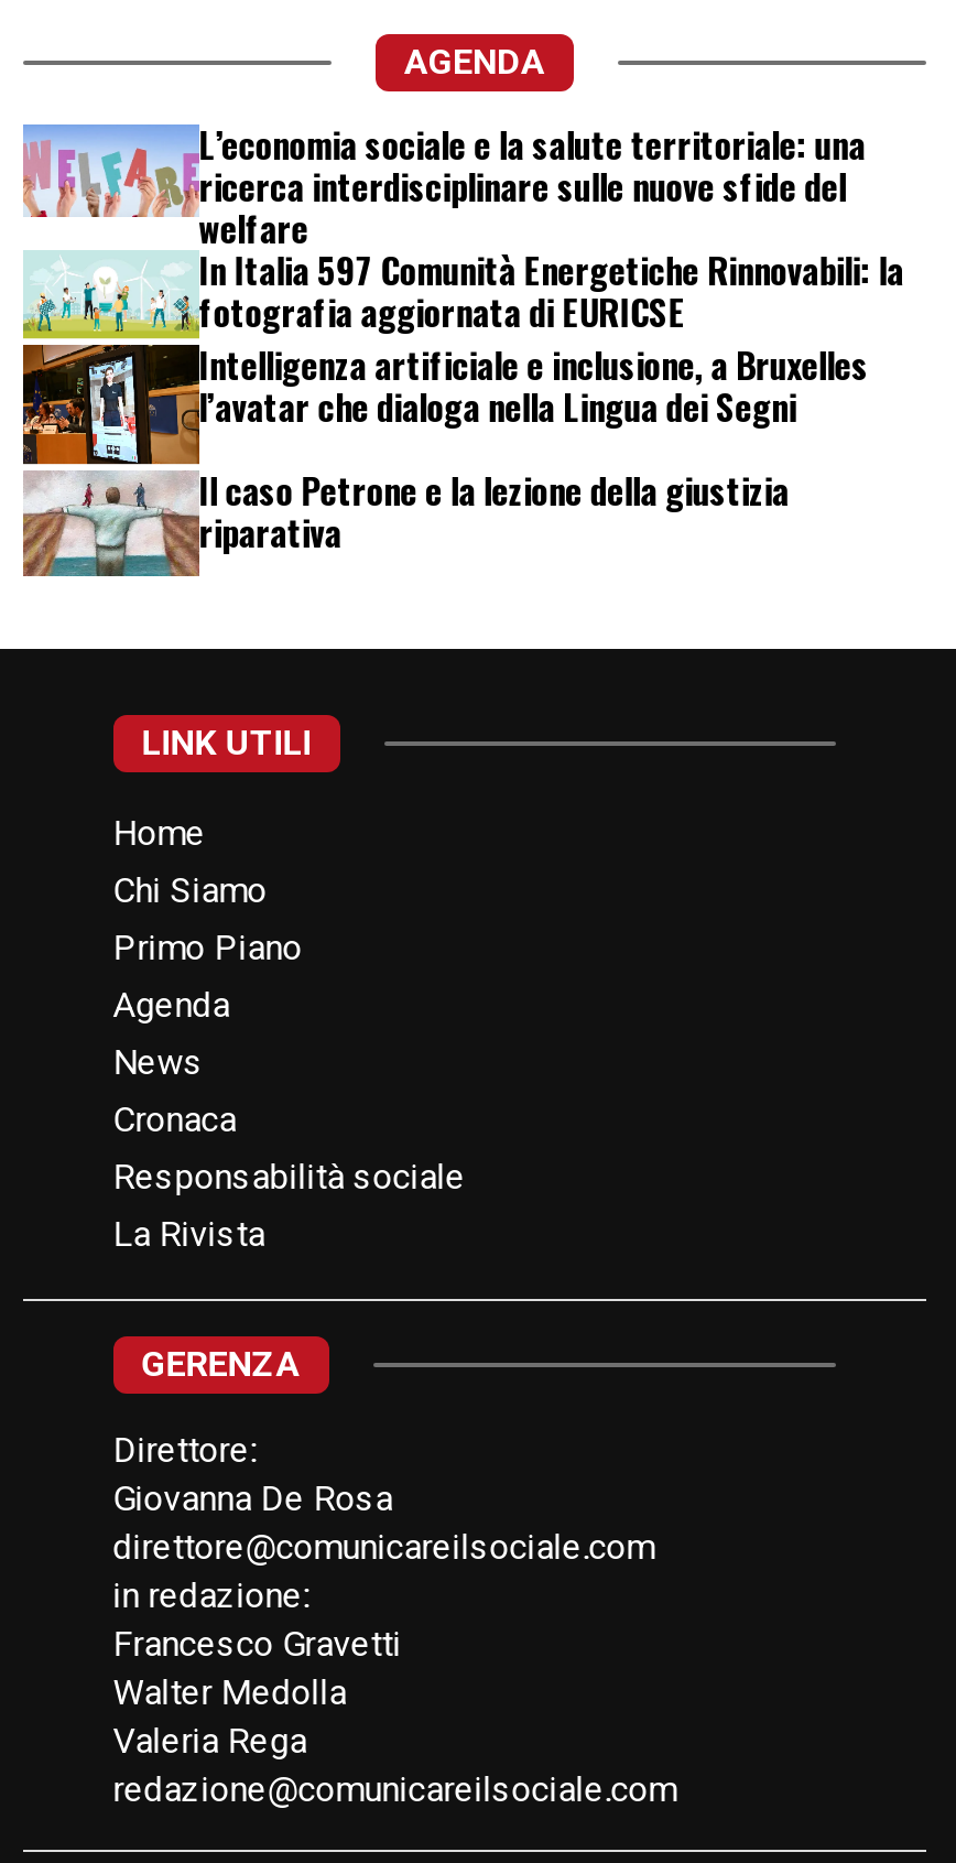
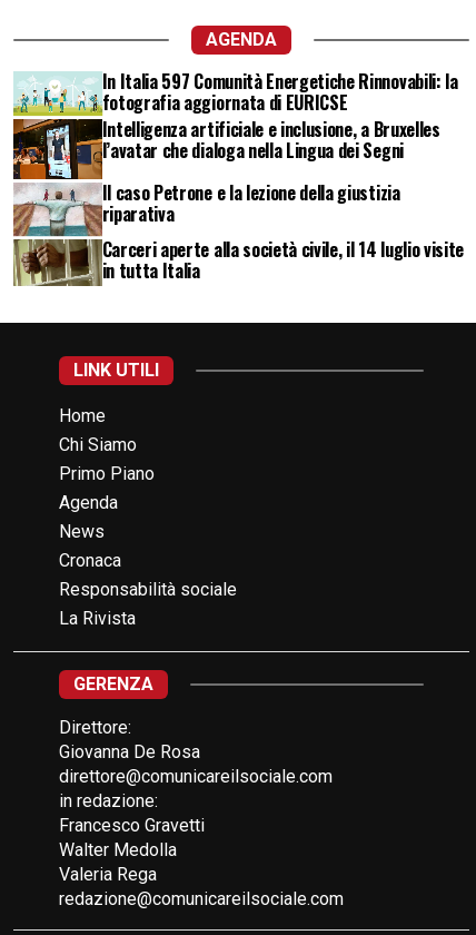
- [image]
- L’economia sociale e la salute territoriale: una
- ricerca interdisciplinare sulle nuove sfide del
- welfare

moved up: [image] | In Italia 597 Comunità Energetiche Rinnovabili: la | fotografia aggiornata di EURICSE | Intelligenza artificiale e inclusione, a Bruxelles | l’avatar che dialoga nella Lingua dei Segni | Il caso Petrone e la lezione della giustizia | riparativa

+ [image]
+ Carceri aperte alla società civile, il 14 luglio visite
+ in tutta Italia
